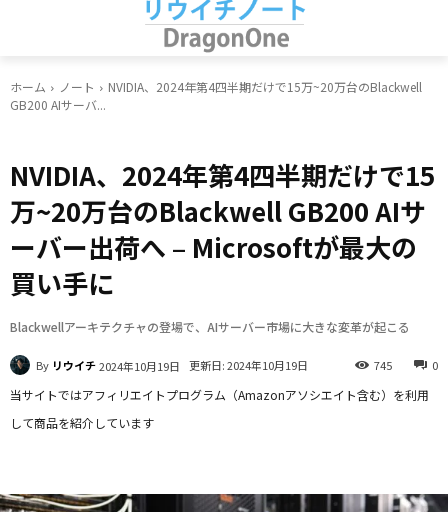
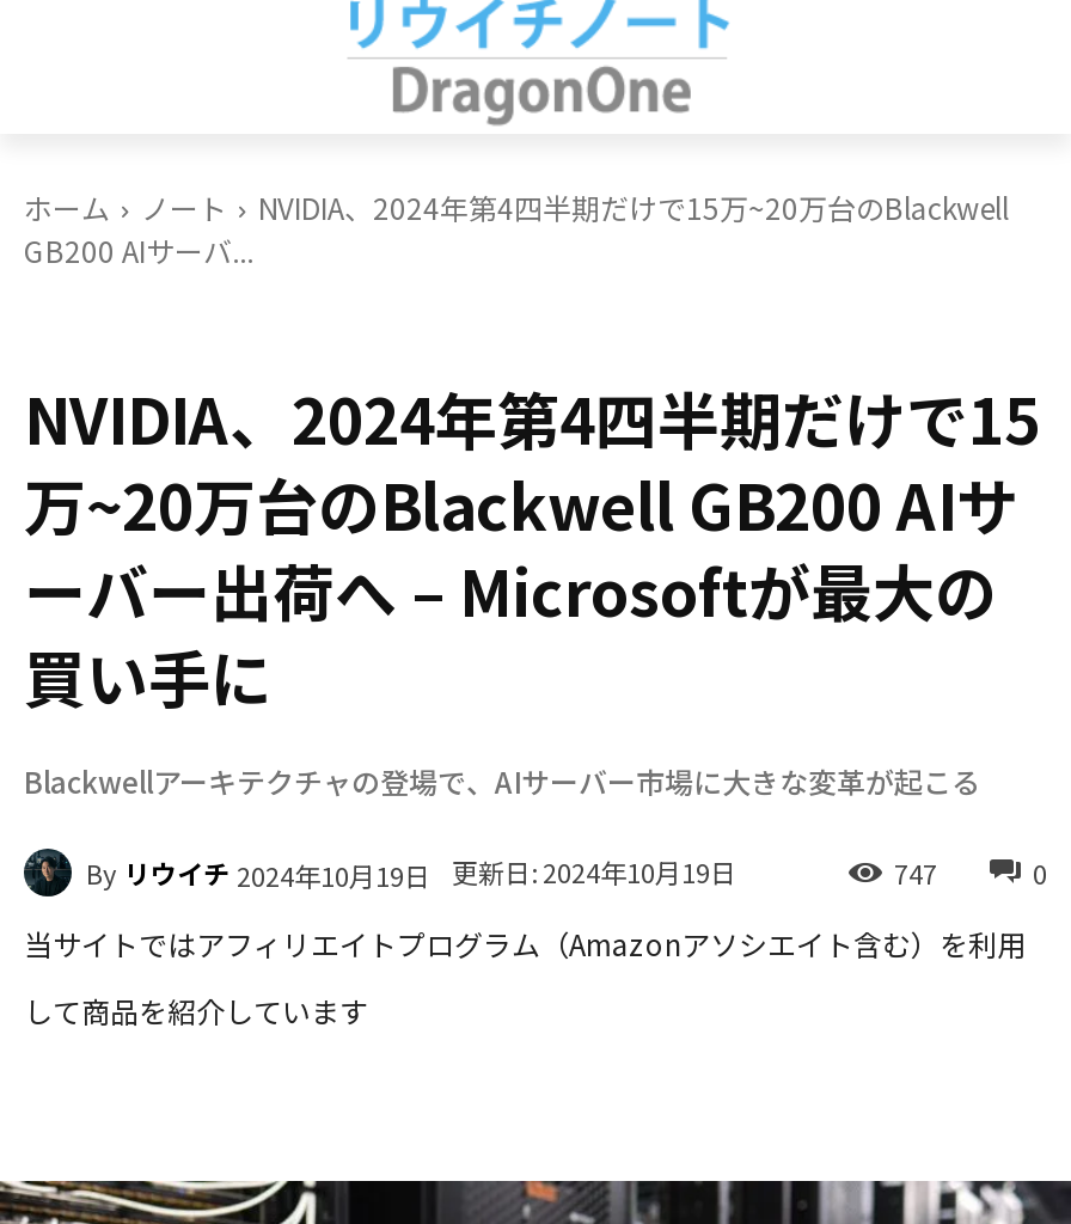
- 745
+ 747
